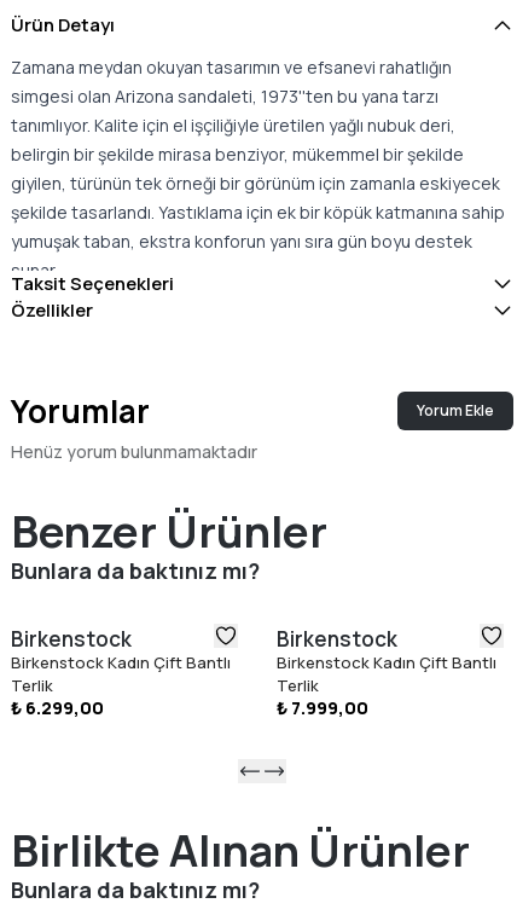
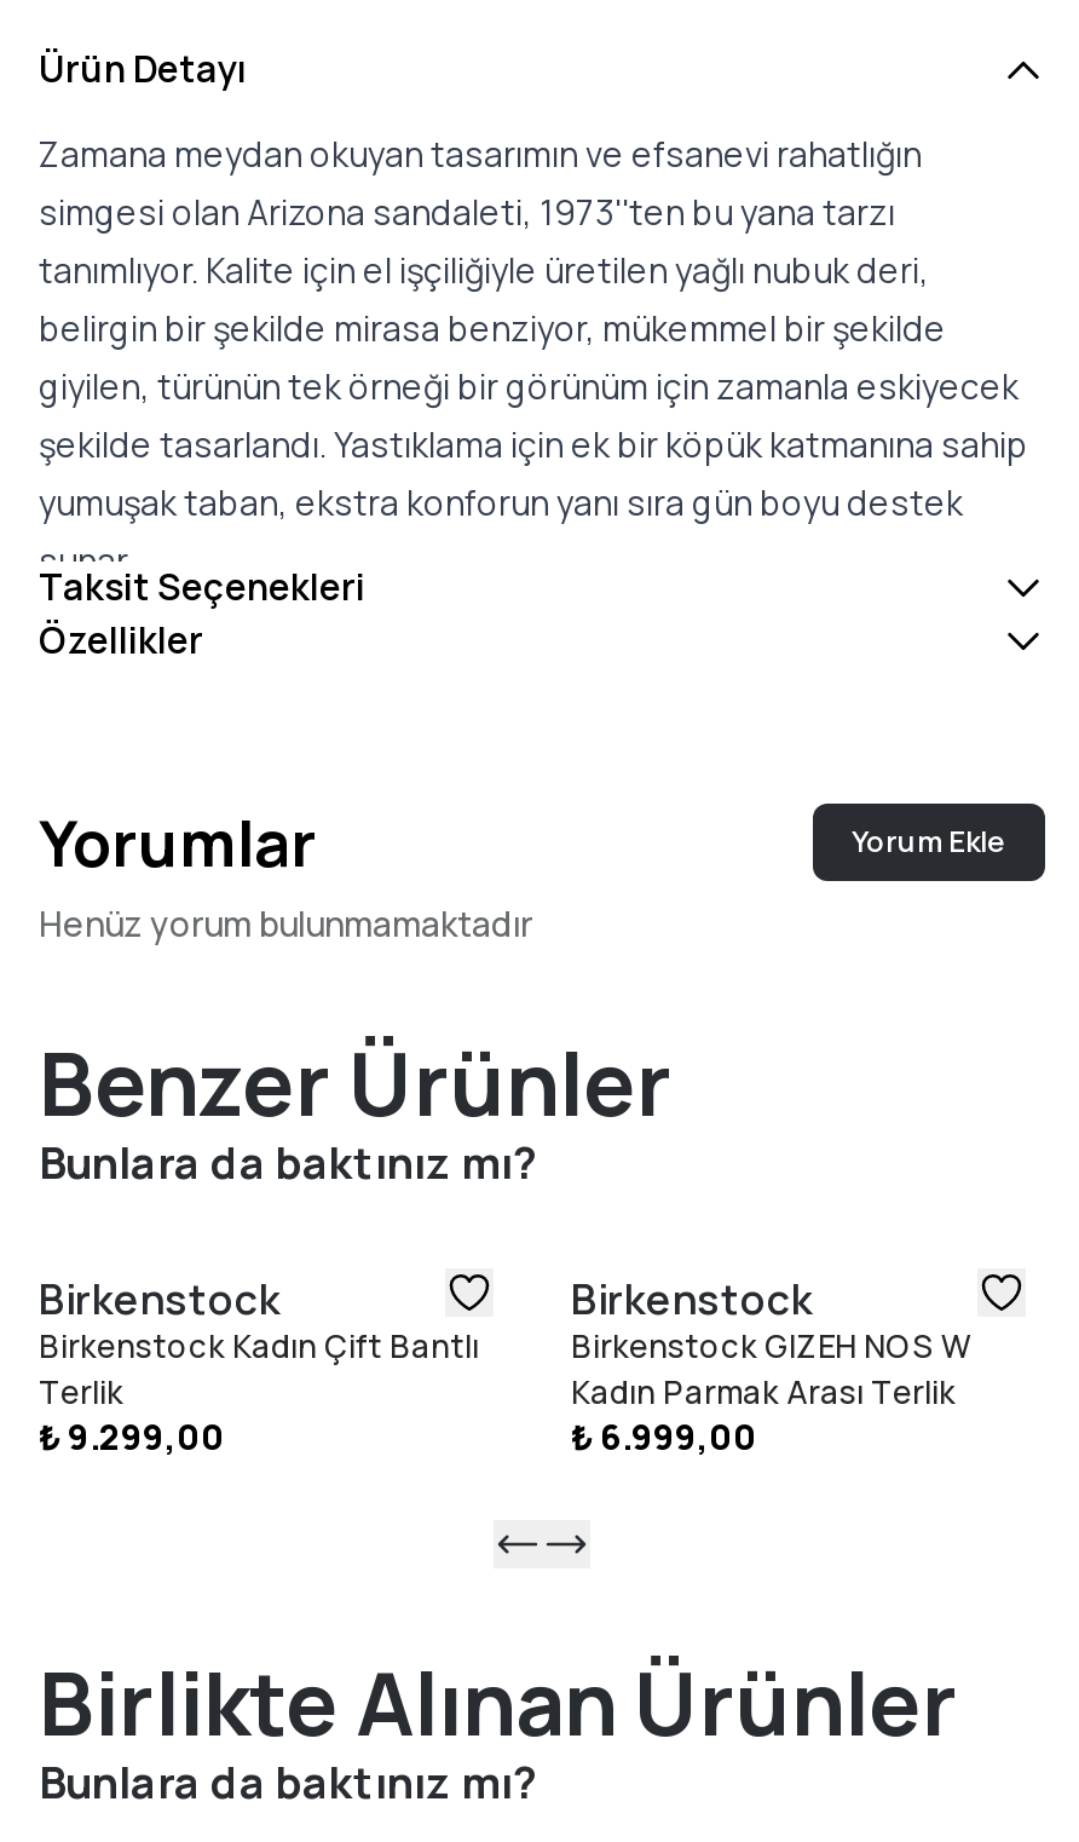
- Birkenstock Kadın Çift Bantlı
- Terlik
- ₺ 7.999,00
+ Birkenstock GIZEH NOS W
+ Kadın Parmak Arası Terlik
+ ₺ 6.999,00

- ₺ 6.299,00
+ ₺ 9.299,00
